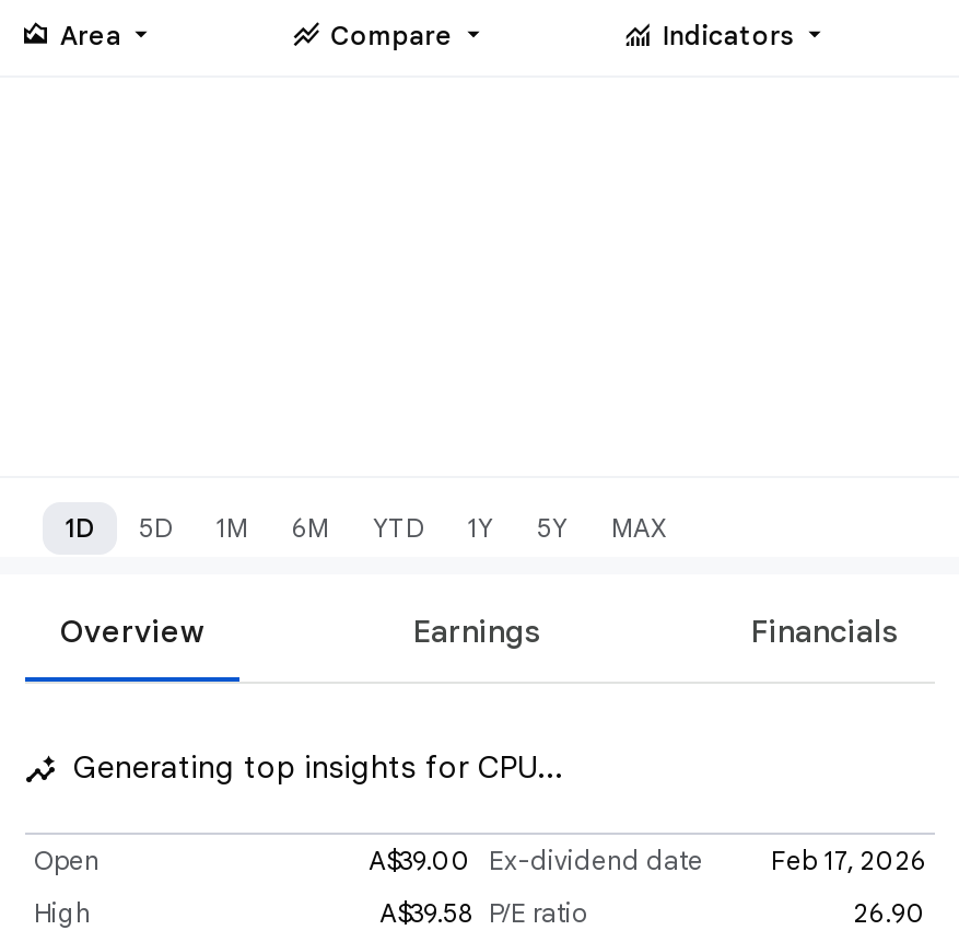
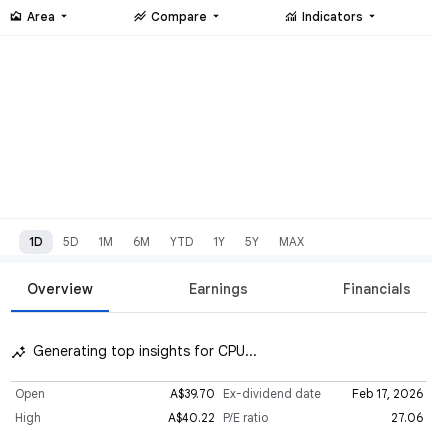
- A$39.00 Ex-dividend date
+ A$39.70 Ex-dividend date

- A$39.58 P/E ratio
+ A$40.22 P/E ratio

- 26.90
+ 27.06
